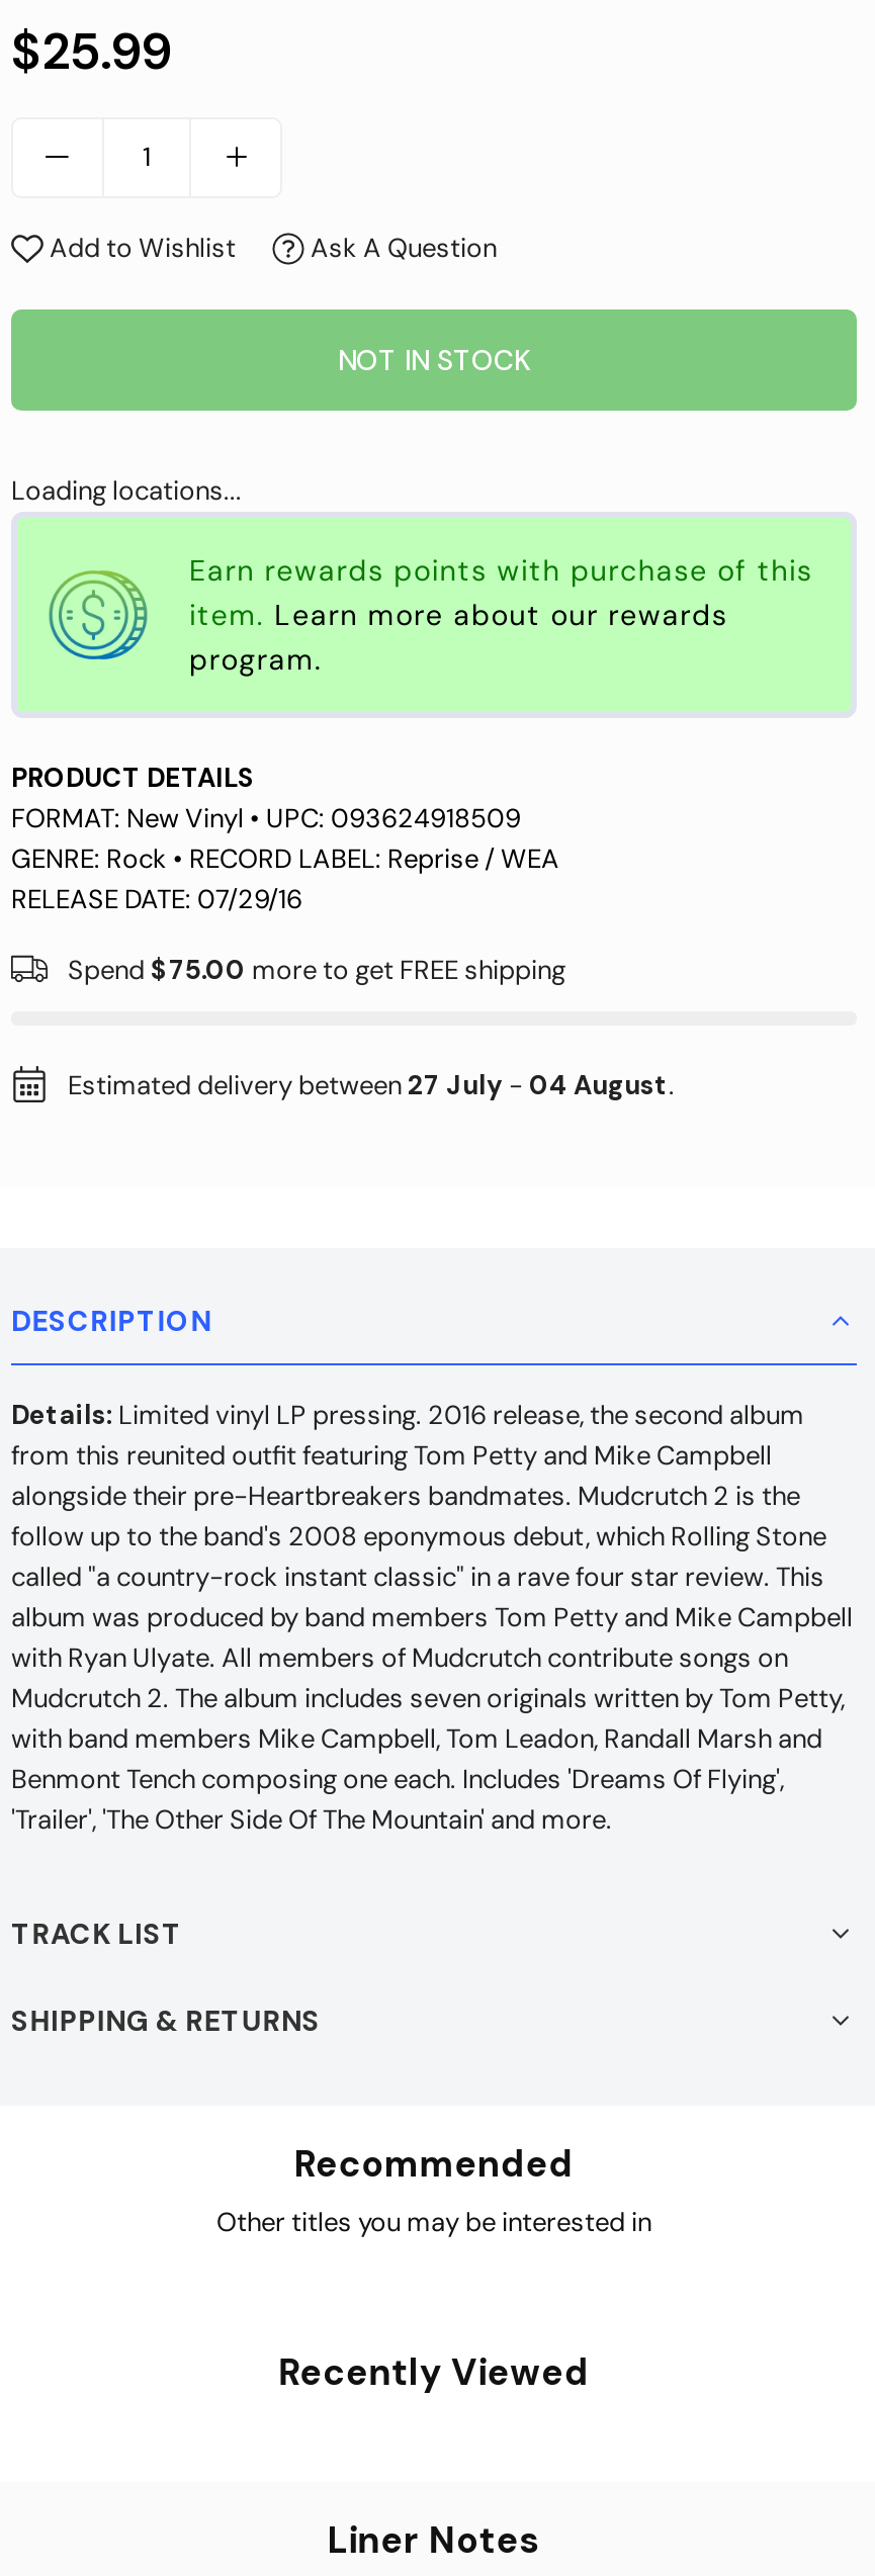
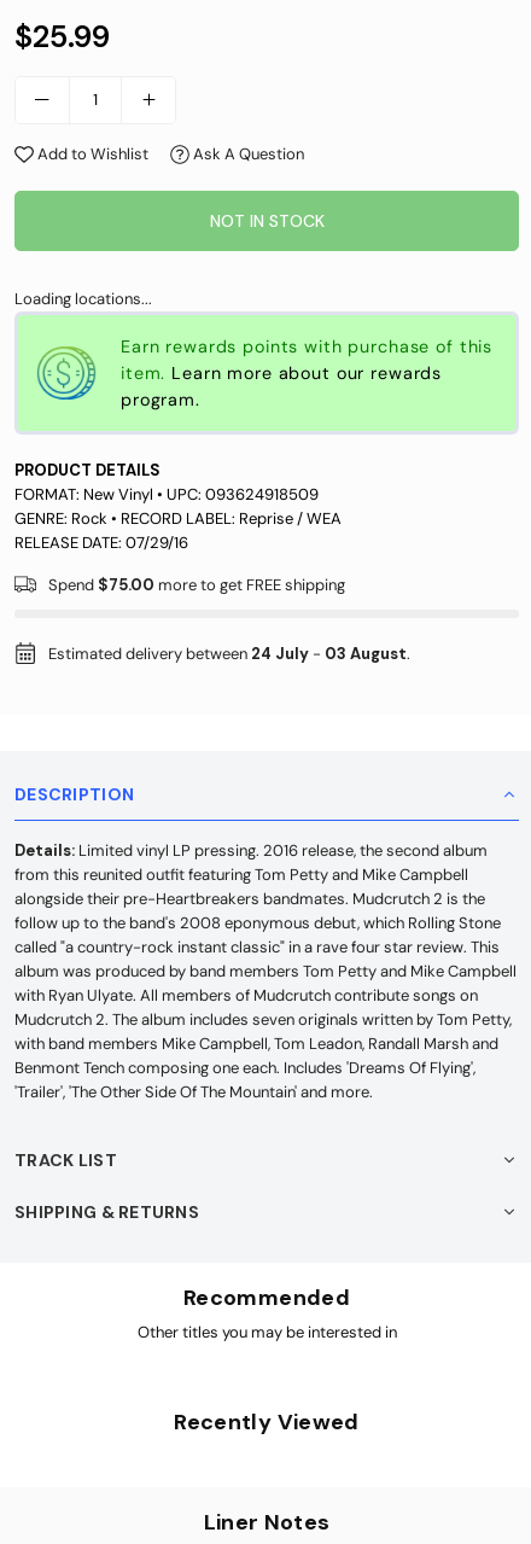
- Estimated delivery between 27 July - 04 August.
+ Estimated delivery between 24 July - 03 August.
